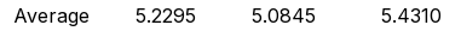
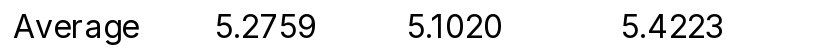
- Average 5.2295
+ Average 5.2759

- 5.0845
+ 5.1020

- 5.4310
+ 5.4223
